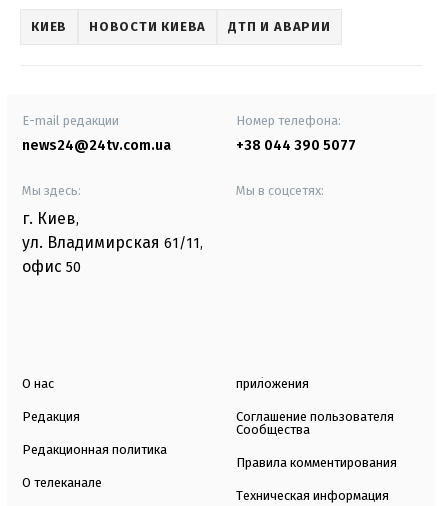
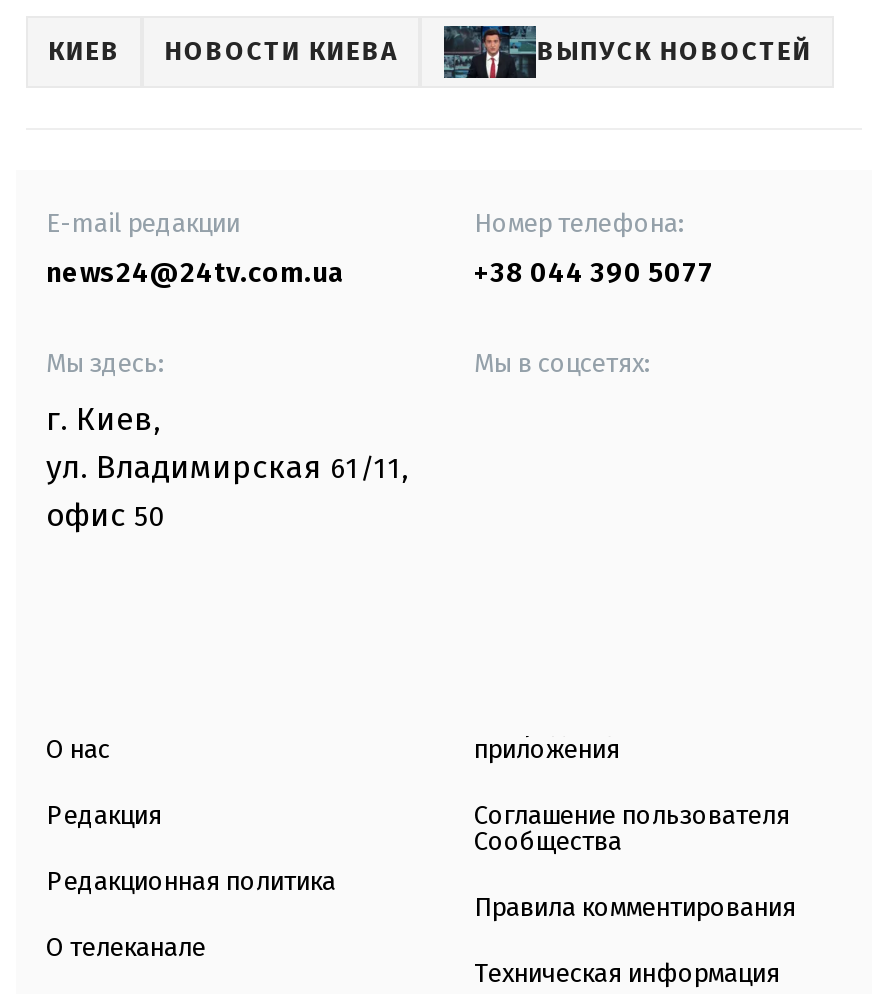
- ДТП И АВАРИИ
+ ВЫПУСК НОВОСТЕЙ
